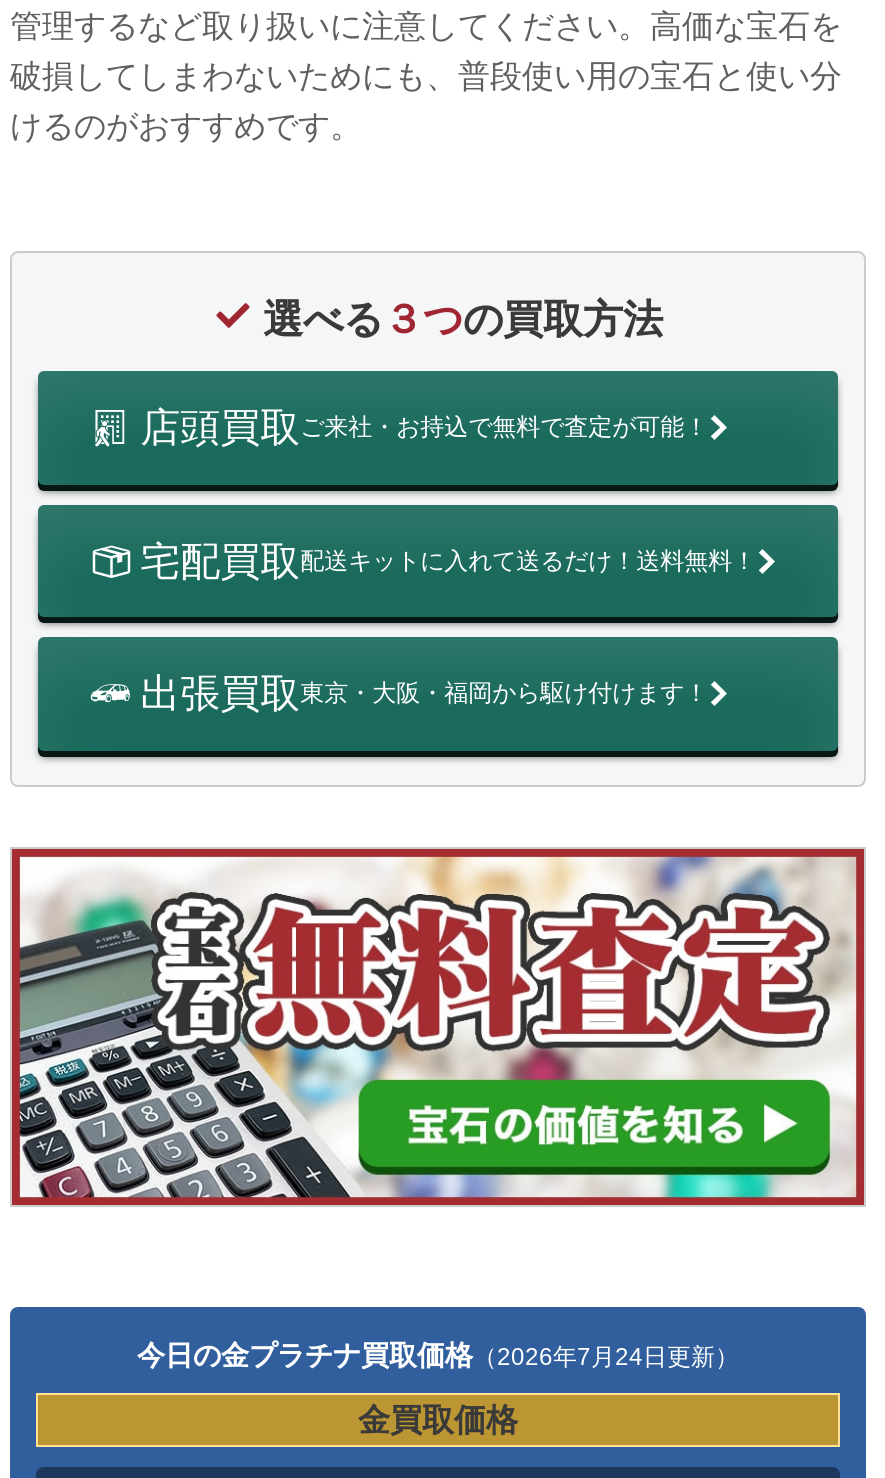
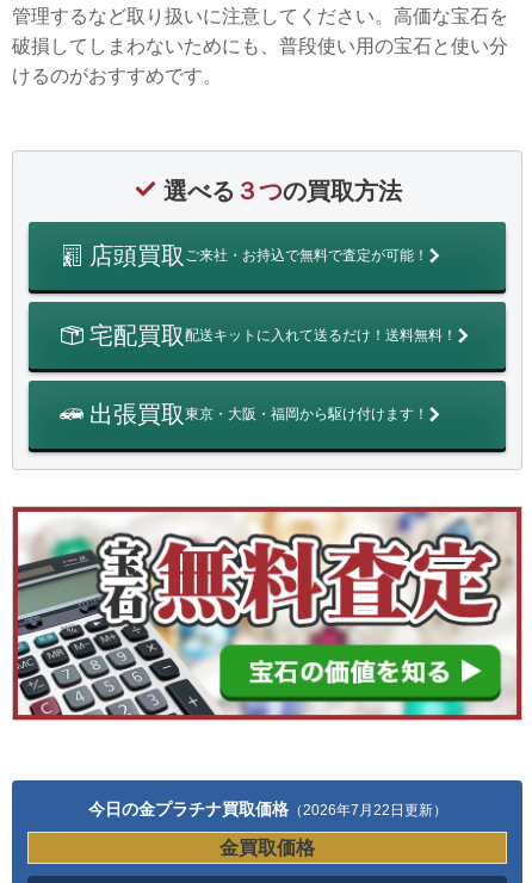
- 今日の金プラチナ買取価格（2026年7月24日更新）
+ 今日の金プラチナ買取価格（2026年7月22日更新）
